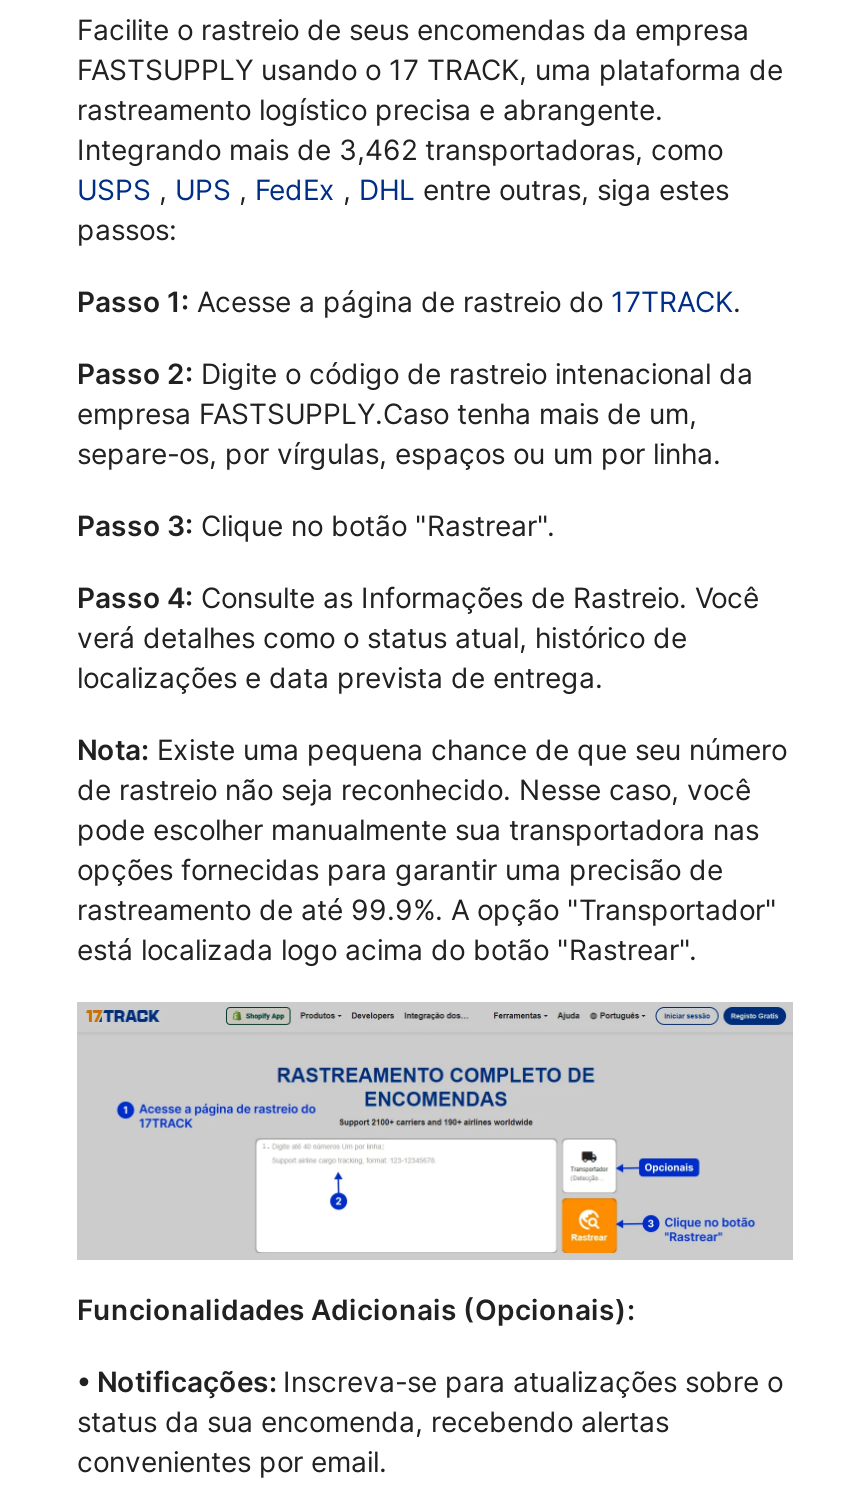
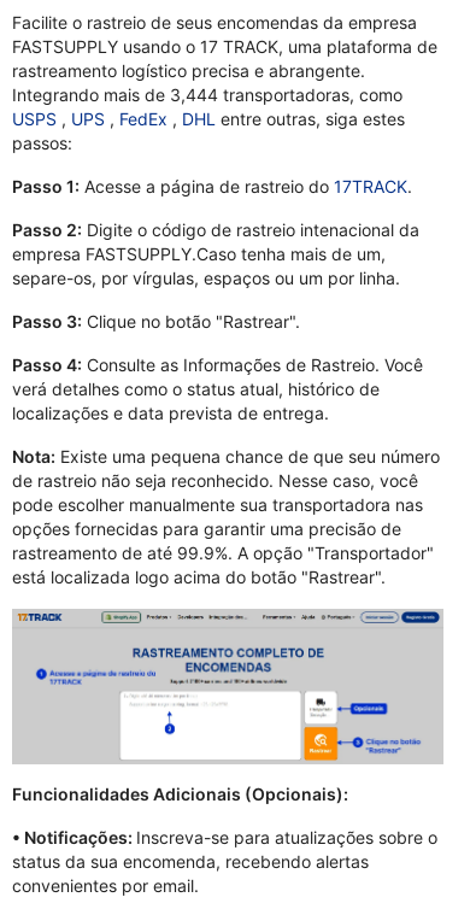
- Integrando mais de 3,462 transportadoras, como
+ Integrando mais de 3,444 transportadoras, como
